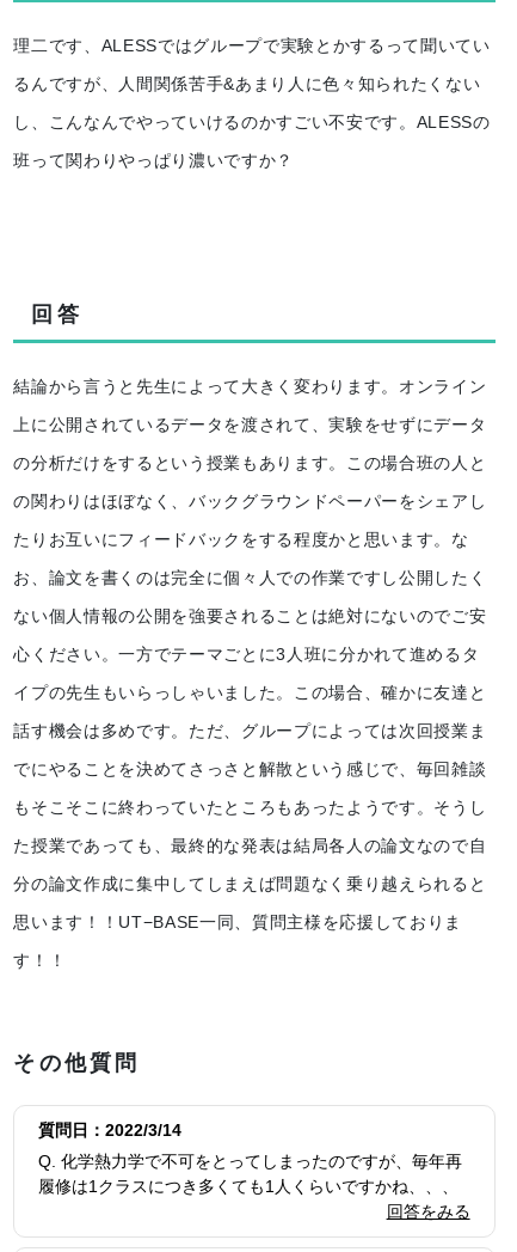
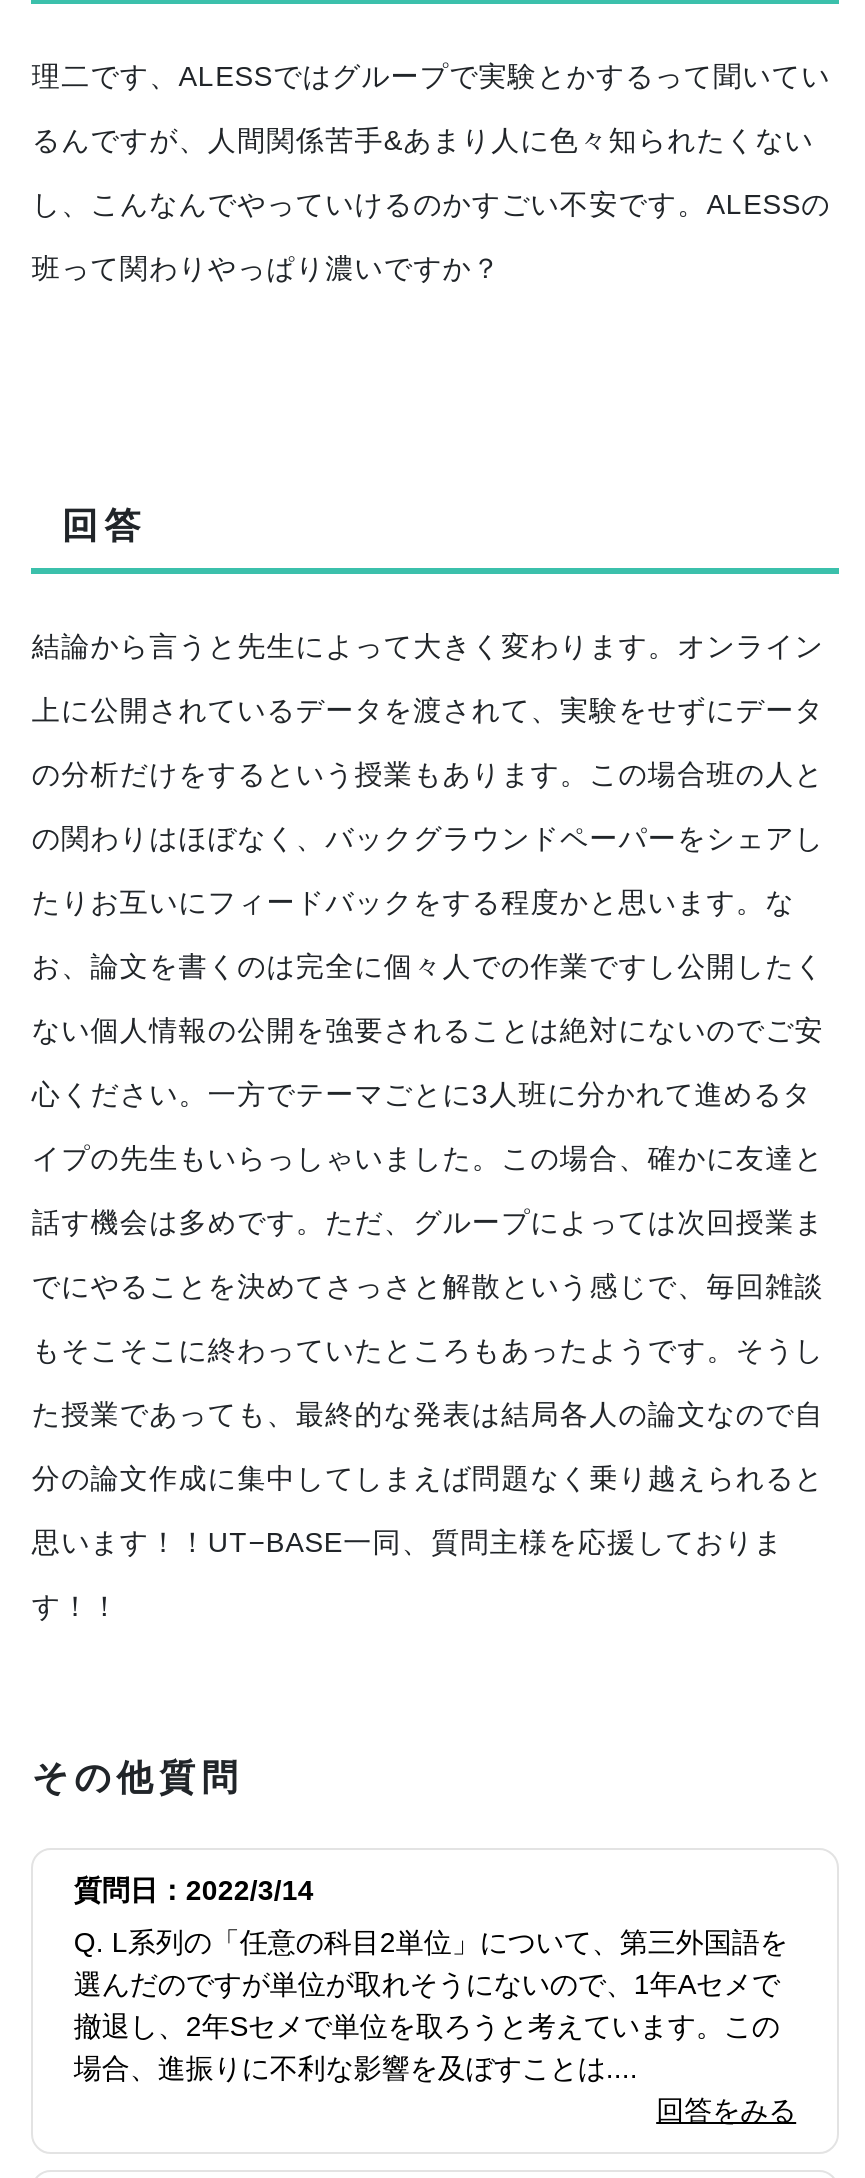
- Q. 化学熱力学で不可をとってしまったのですが、毎年再
- 履修は1クラスにつき多くても1人くらいですかね、、、
+ Q. L系列の「任意の科目2単位」について、第三外国語を
+ 選んだのですが単位が取れそうにないので、1年Aセメで
+ 撤退し、2年Sセメで単位を取ろうと考えています。この
+ 場合、進振りに不利な影響を及ぼすことは....
